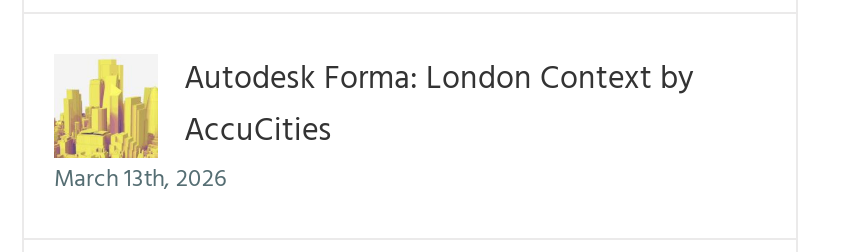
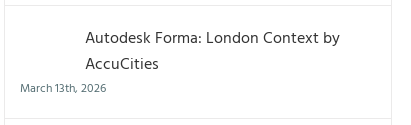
- [image]
